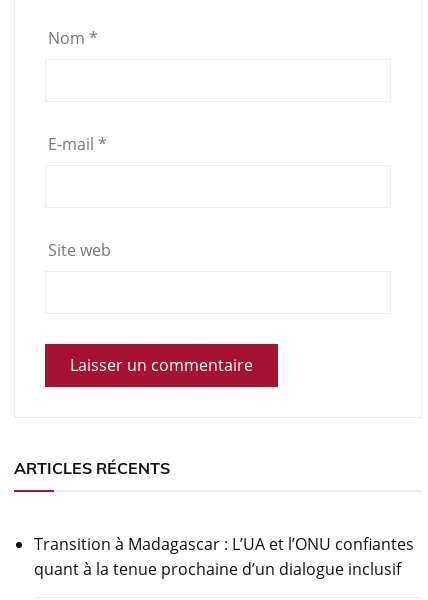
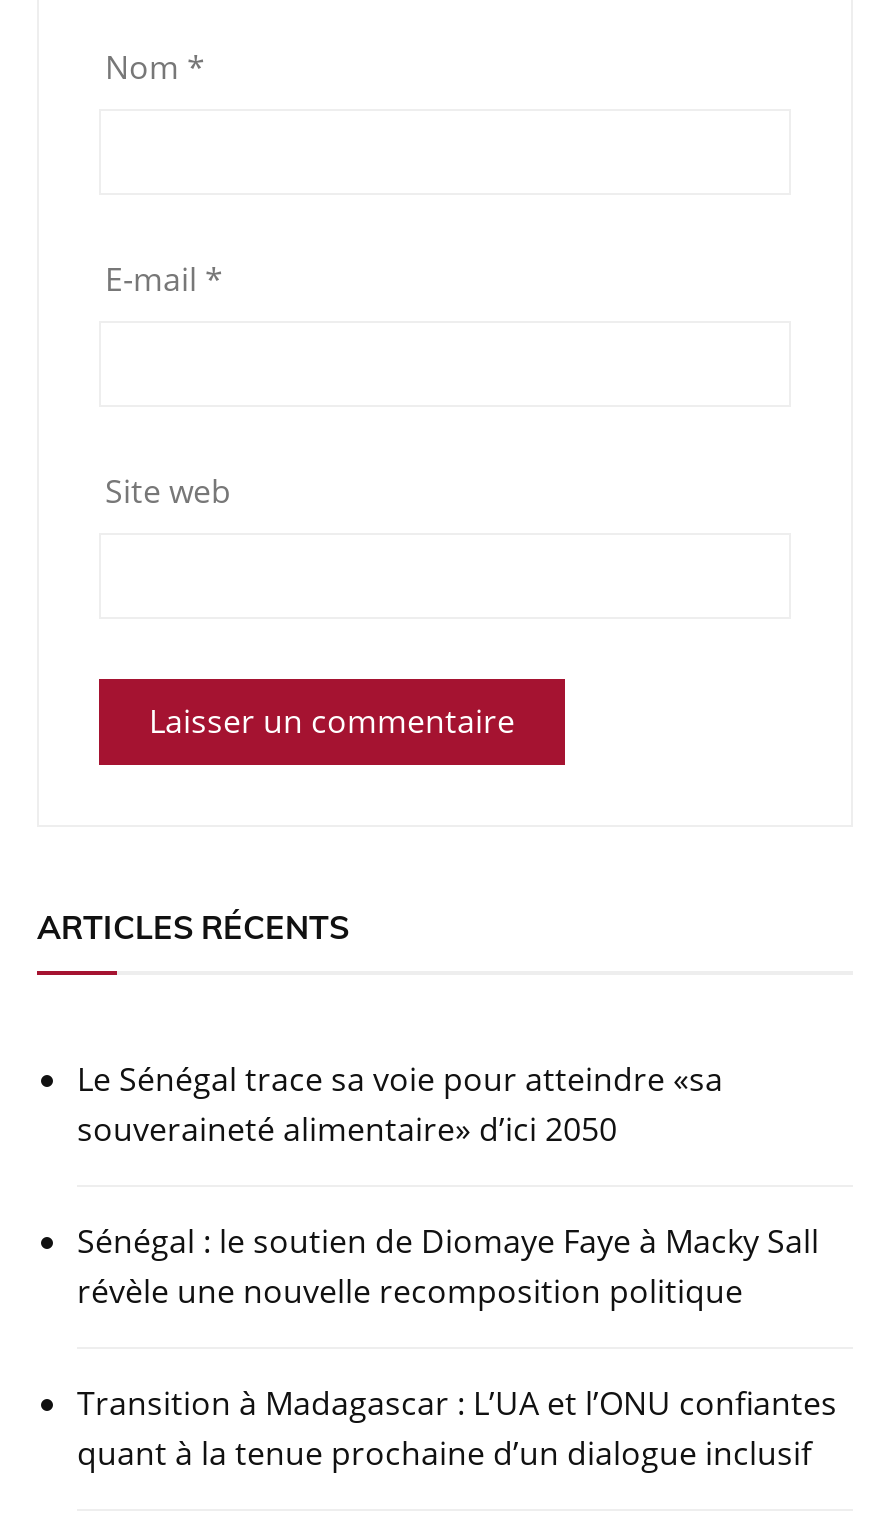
+ Le Sénégal trace sa voie pour atteindre «sa
+ souveraineté alimentaire» d’ici 2050
+ Sénégal : le soutien de Diomaye Faye à Macky Sall
+ révèle une nouvelle recomposition politique
